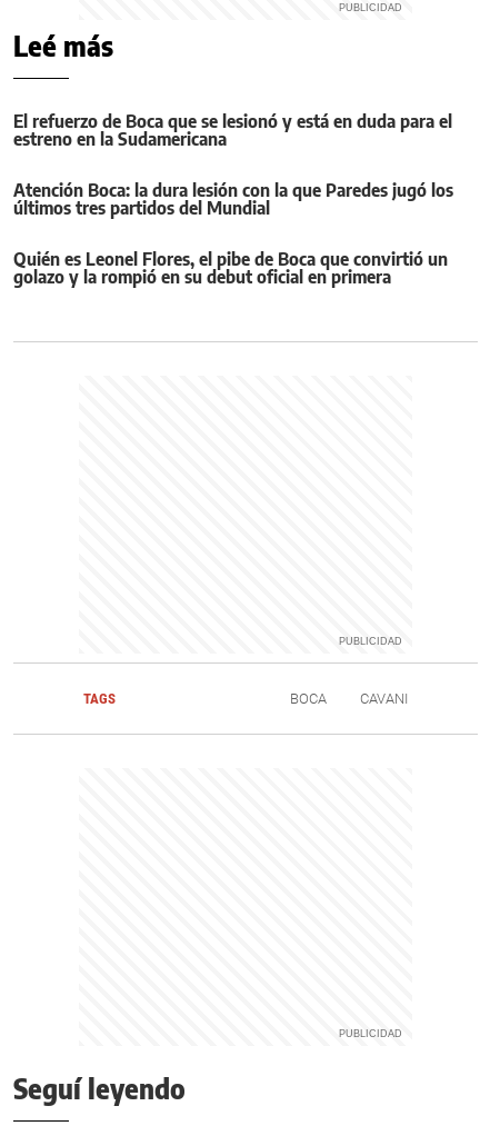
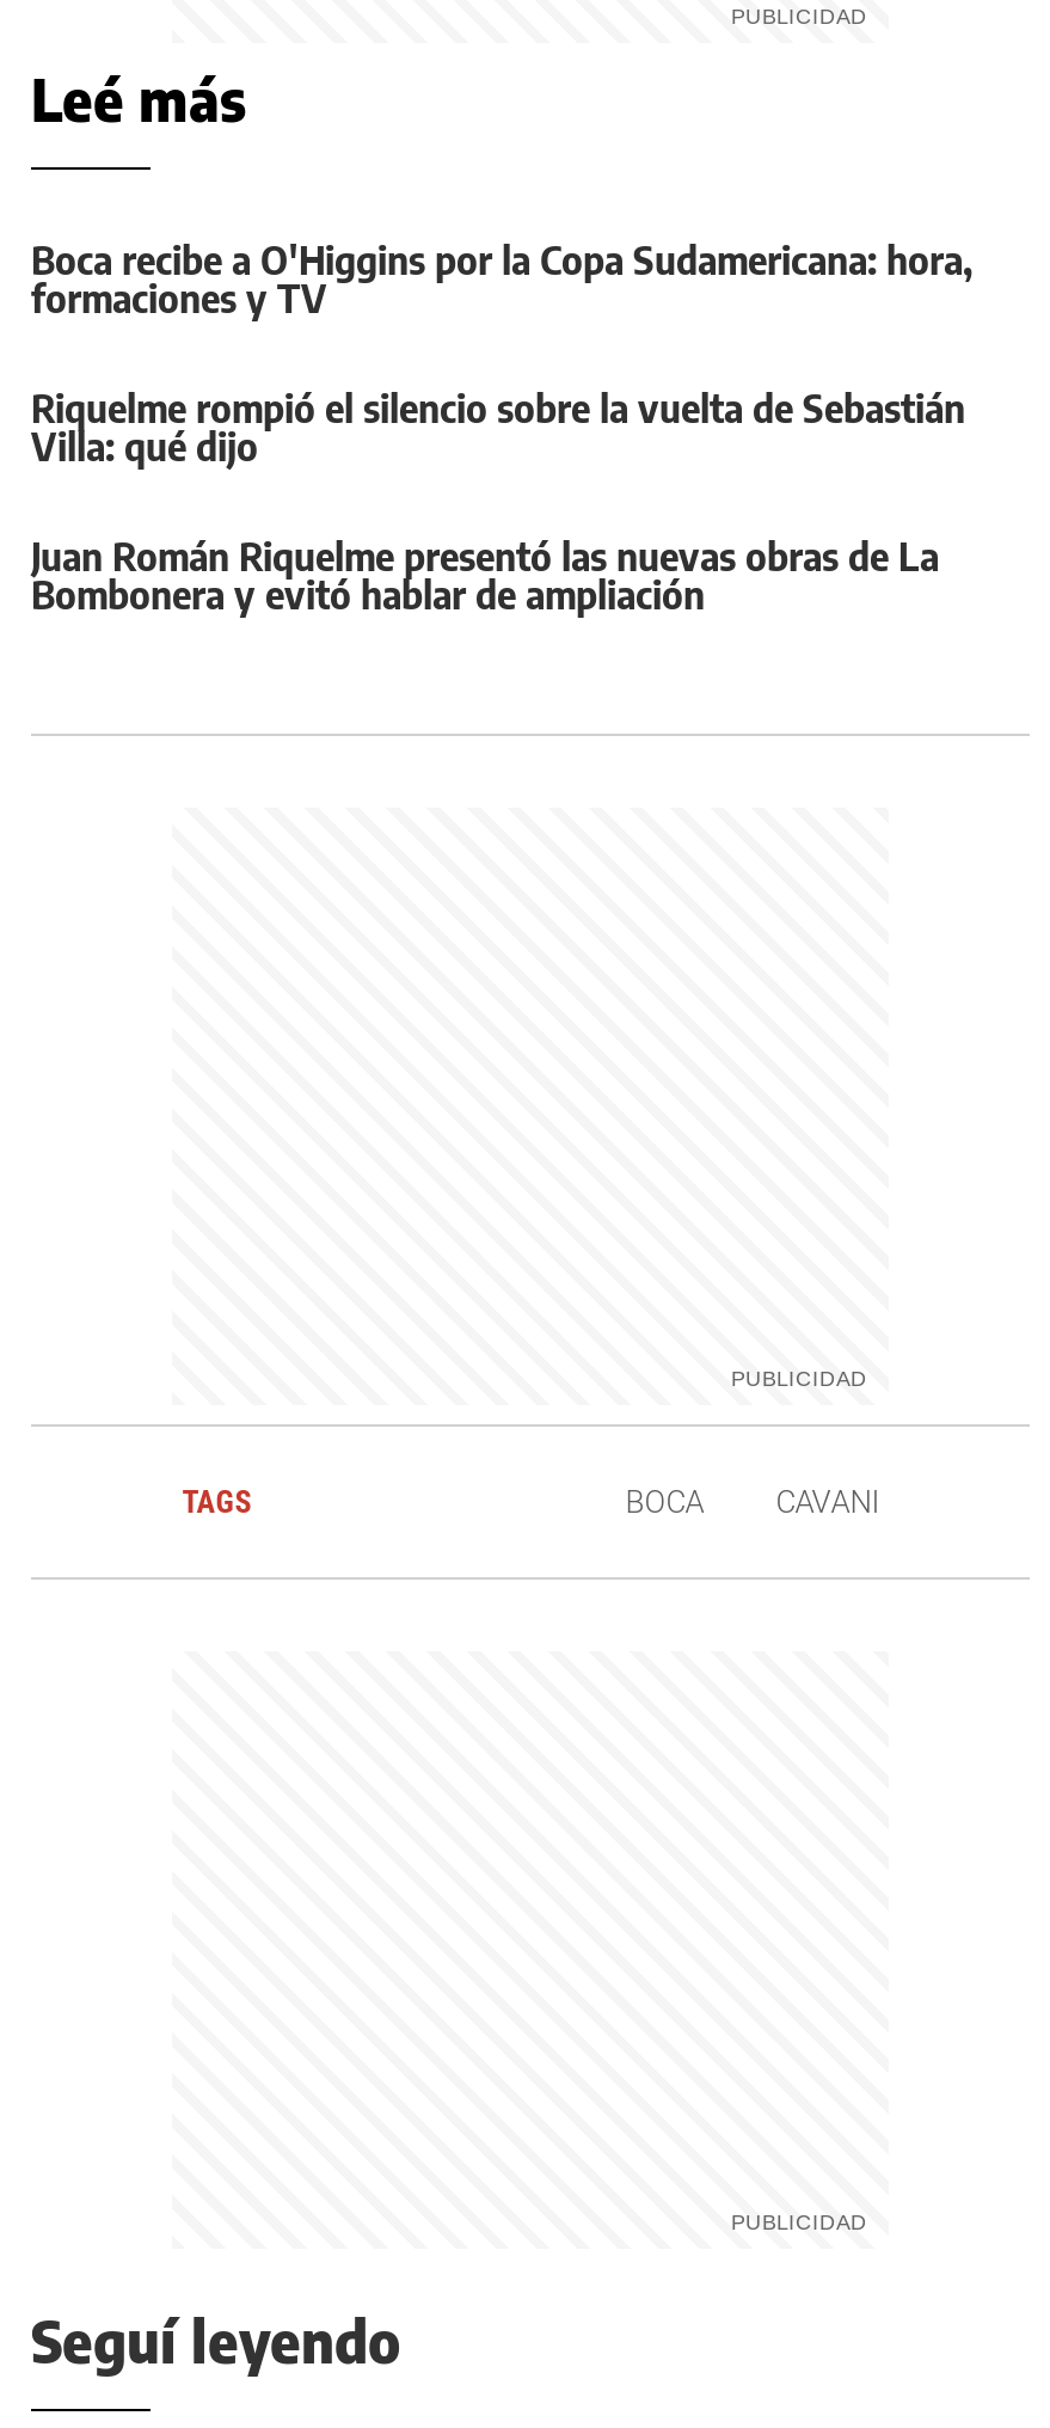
- El refuerzo de Boca que se lesionó y está en duda para el
- estreno en la Sudamericana
+ Boca recibe a O'Higgins por la Copa Sudamericana: hora,
+ formaciones y TV

- Atención Boca: la dura lesión con la que Paredes jugó los
- últimos tres partidos del Mundial
+ Riquelme rompió el silencio sobre la vuelta de Sebastián
+ Villa: qué dijo

- Quién es Leonel Flores, el pibe de Boca que convirtió un
- golazo y la rompió en su debut oficial en primera
+ Juan Román Riquelme presentó las nuevas obras de La
+ Bombonera y evitó hablar de ampliación
